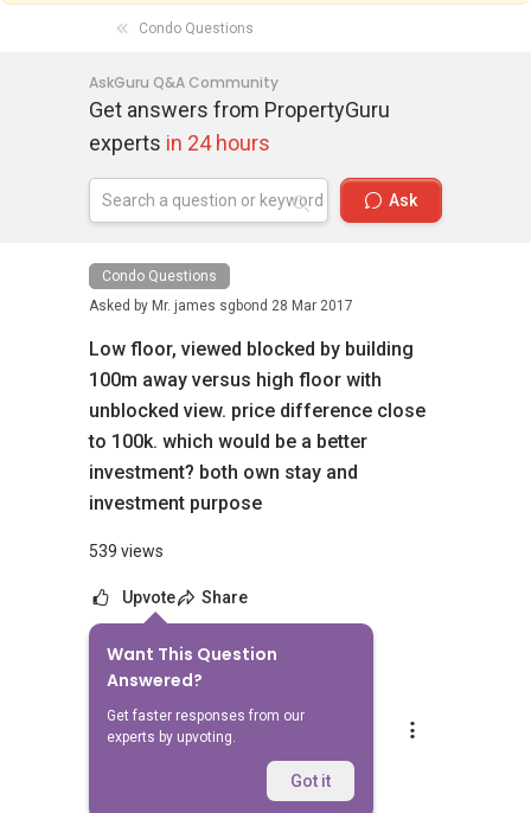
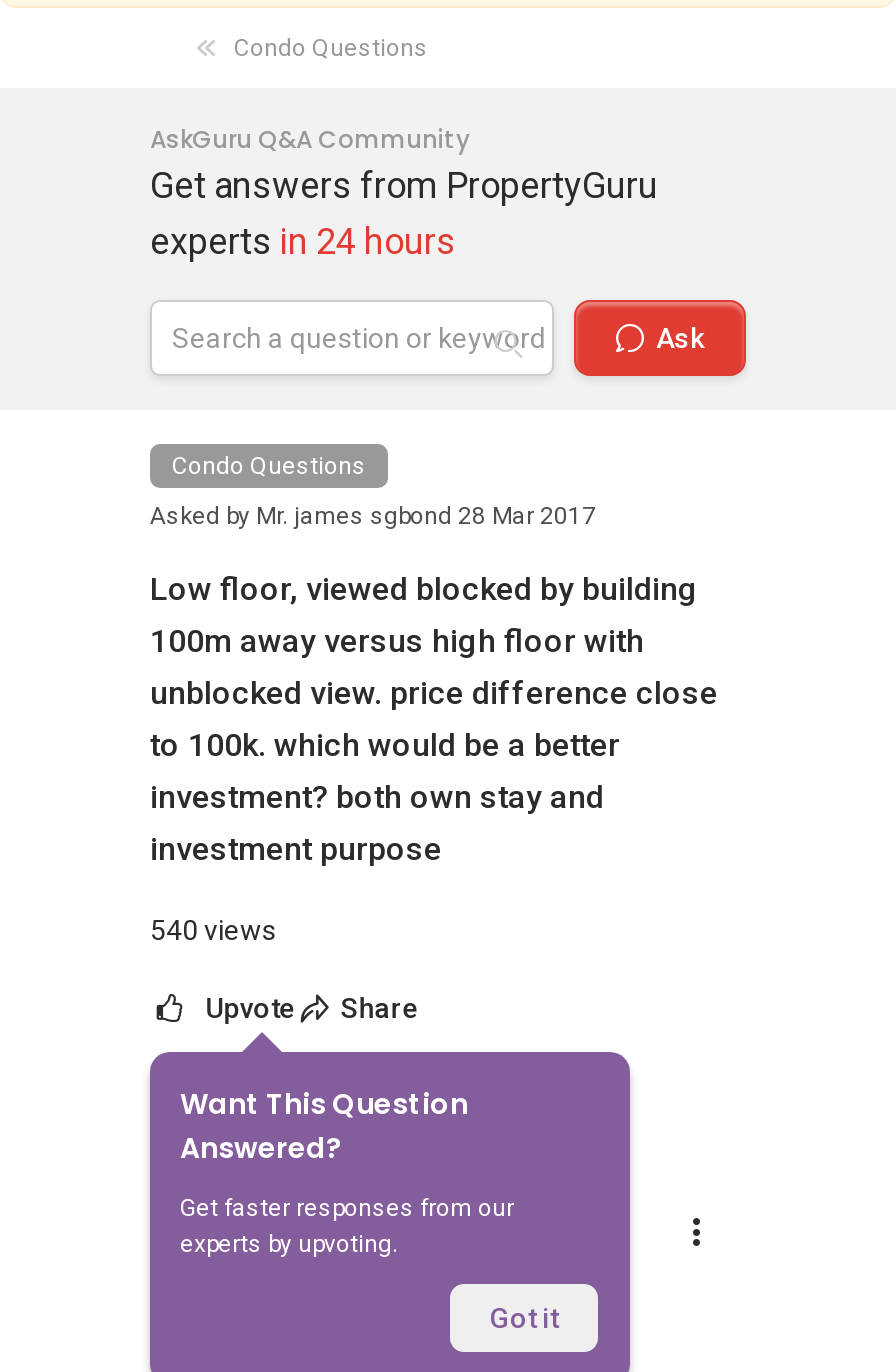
- 539 views
+ 540 views
